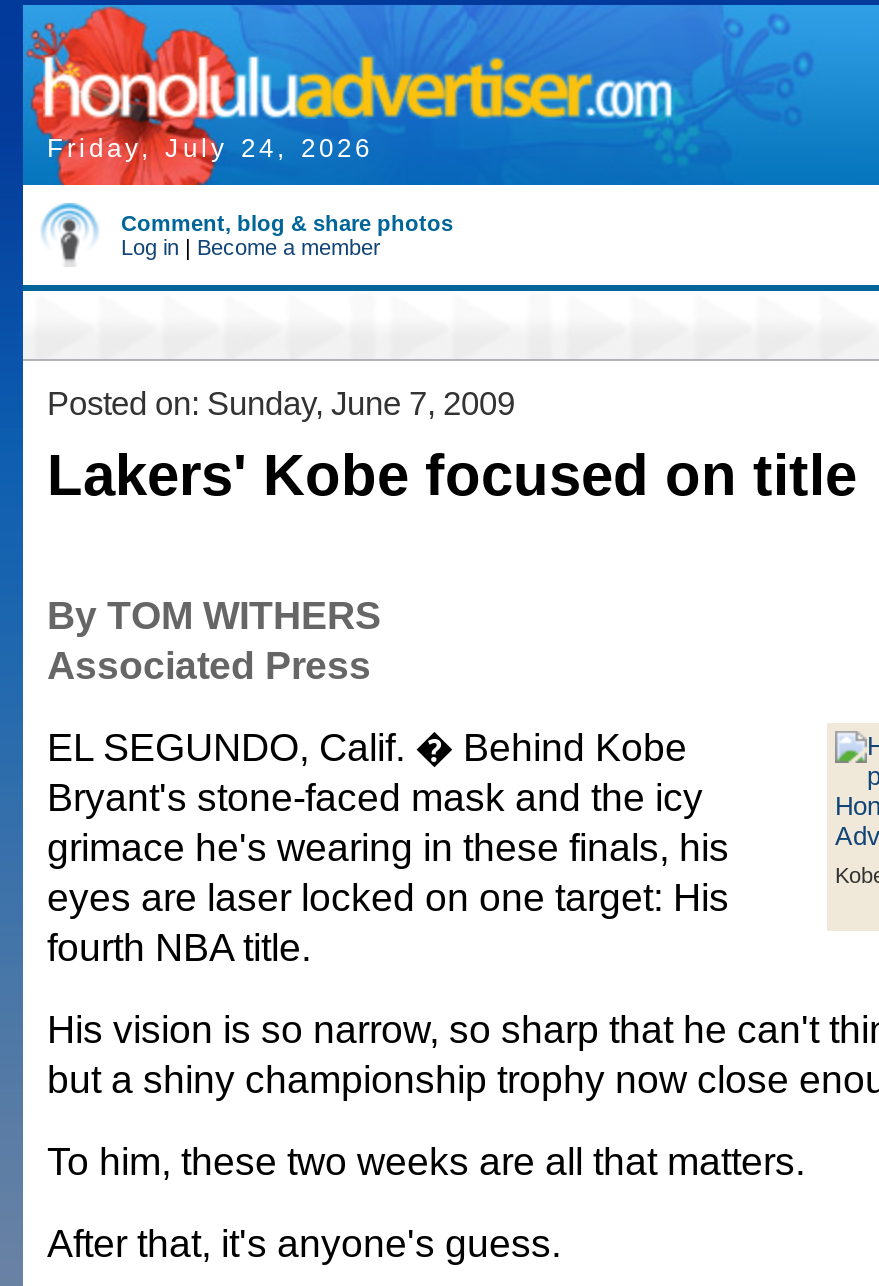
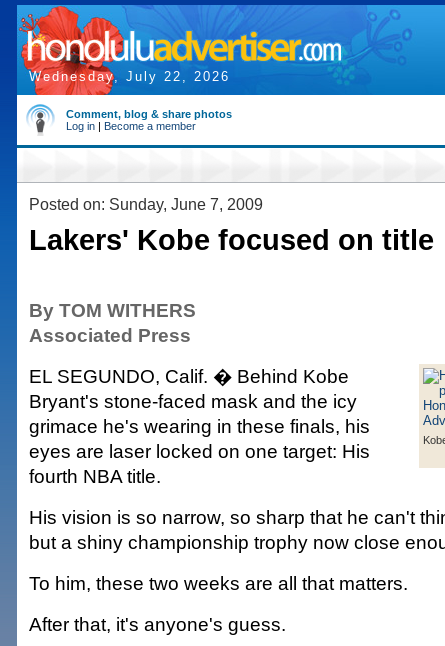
- Friday, July 24, 2026
+ Wednesday, July 22, 2026
